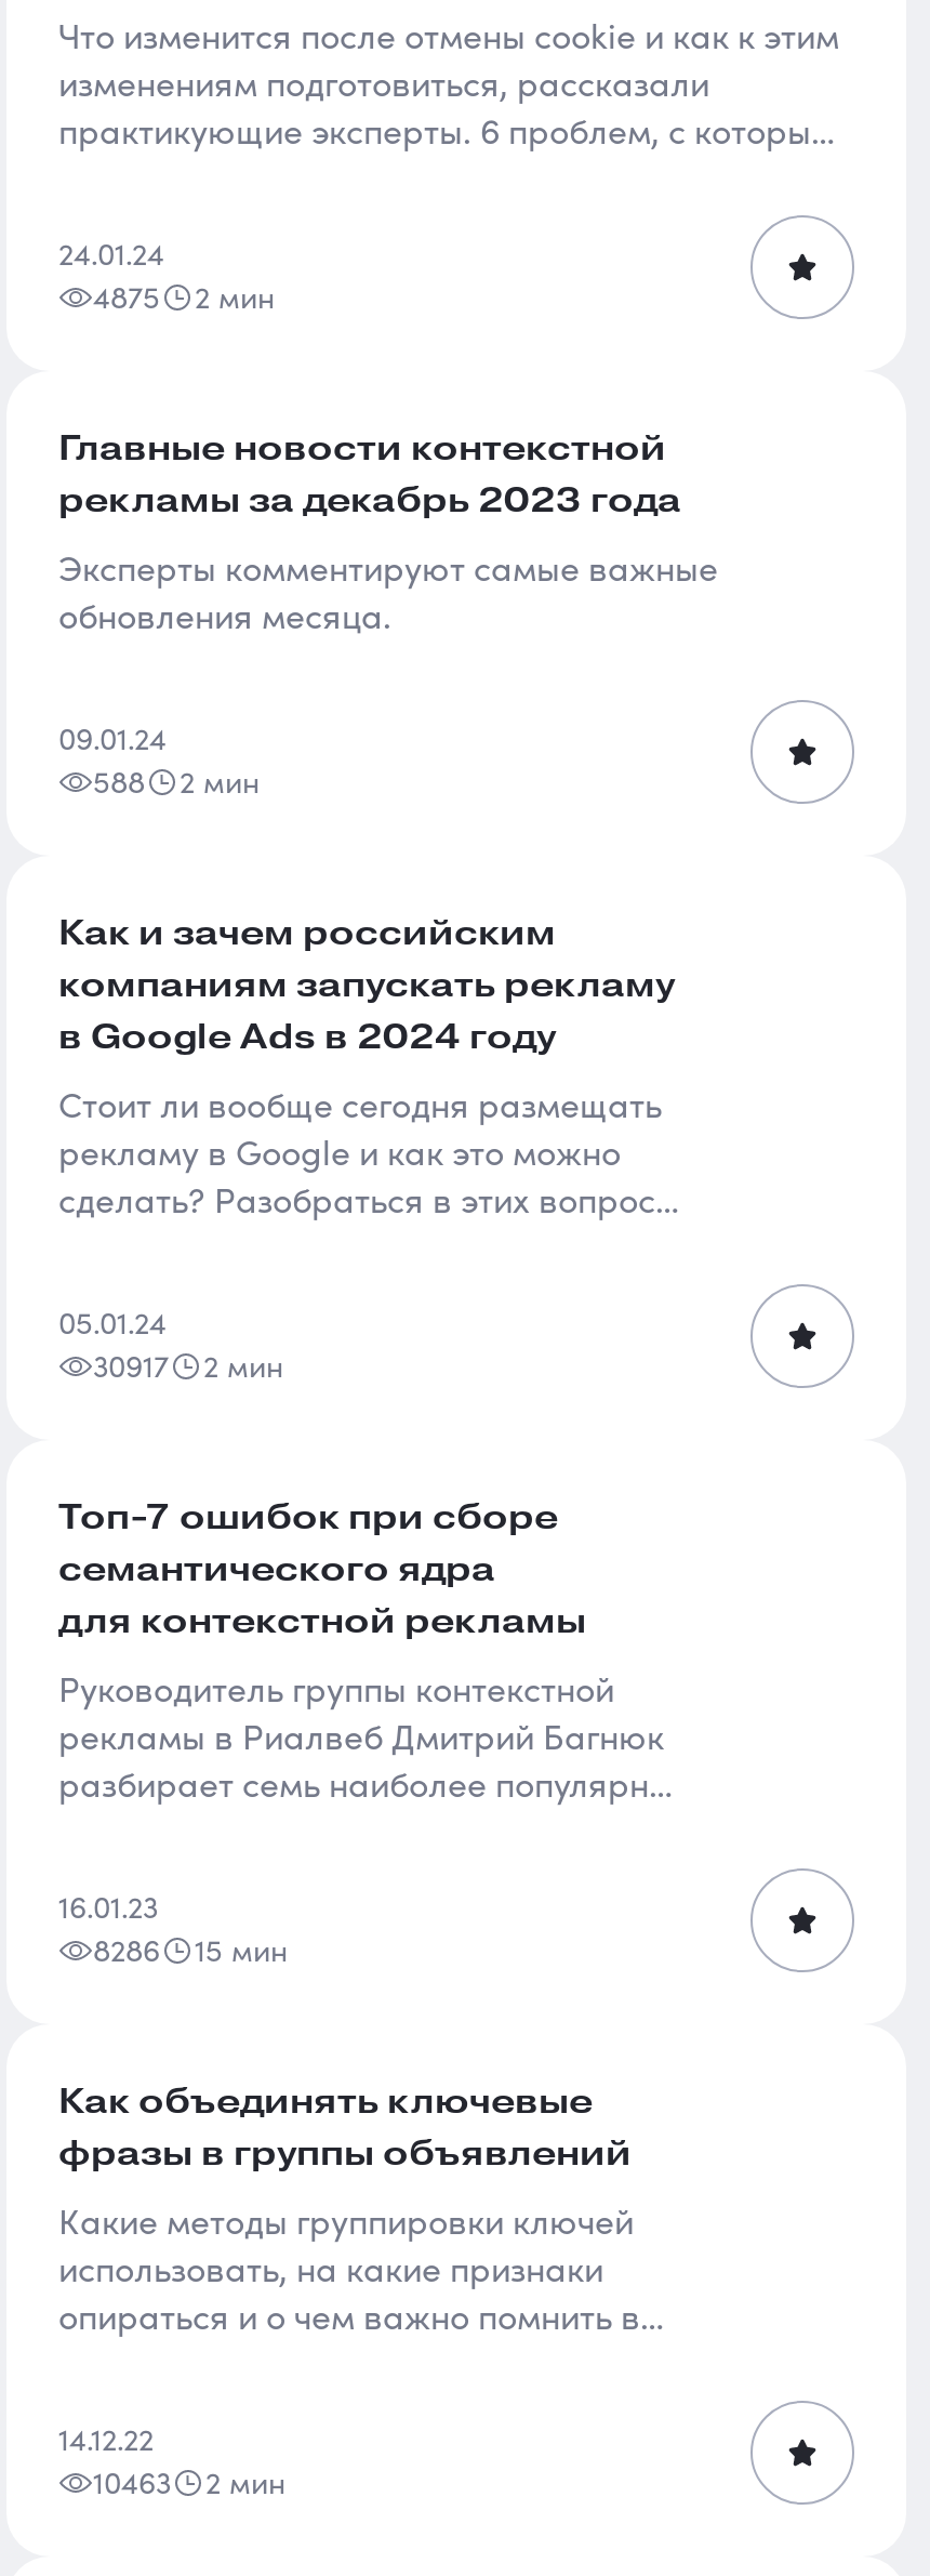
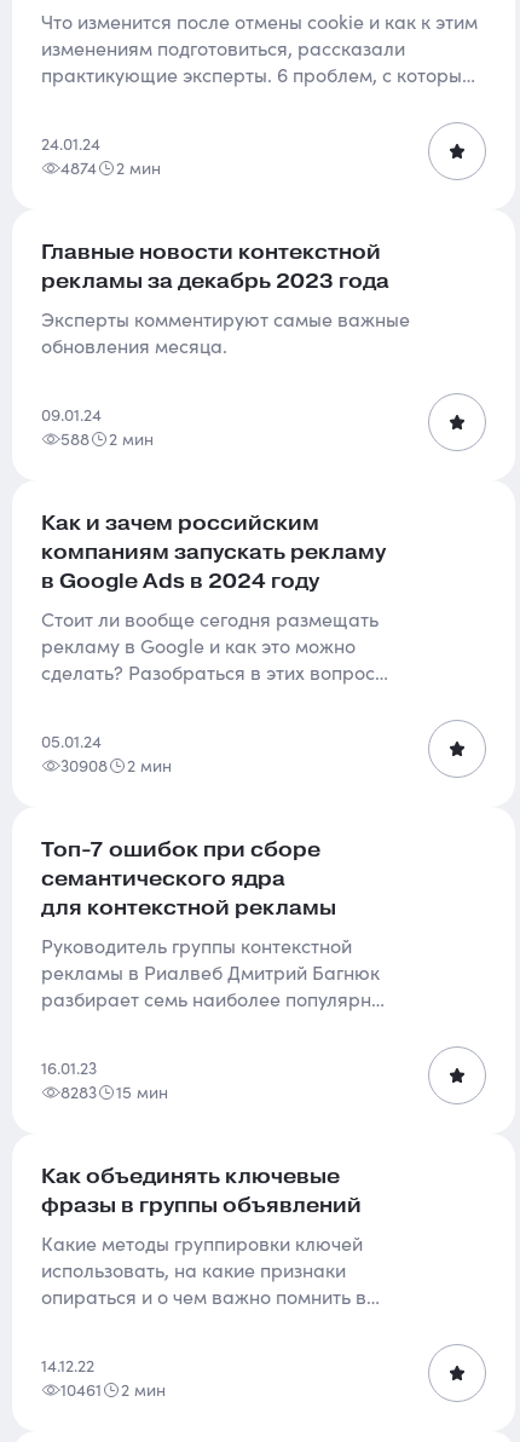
- 4875 2 мин
+ 4874 2 мин

- 30917 2 мин
+ 30908 2 мин

- 8286 15 мин
+ 8283 15 мин

- 10463 2 мин
+ 10461 2 мин
